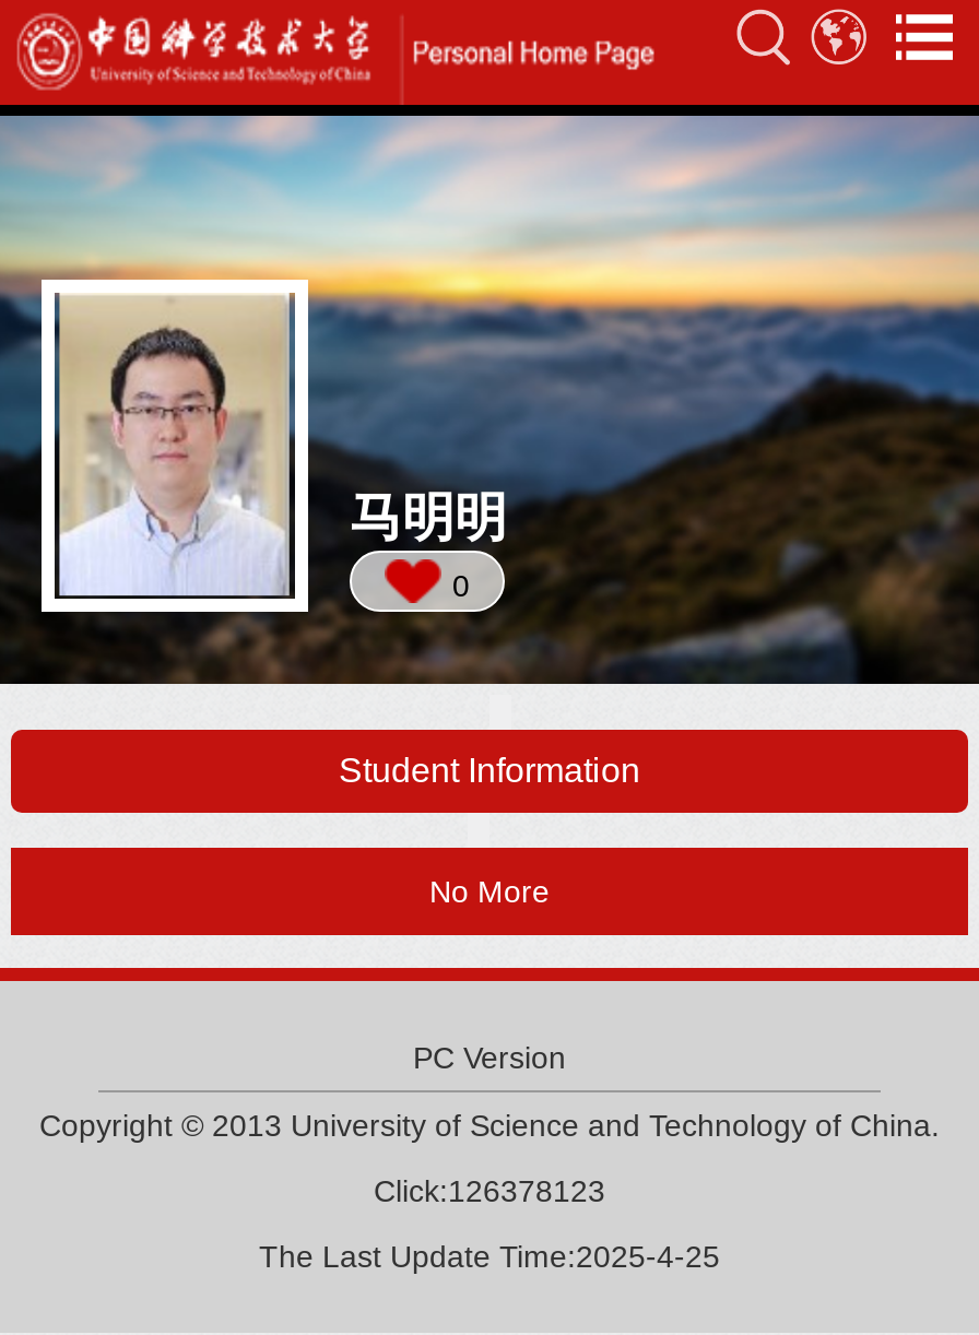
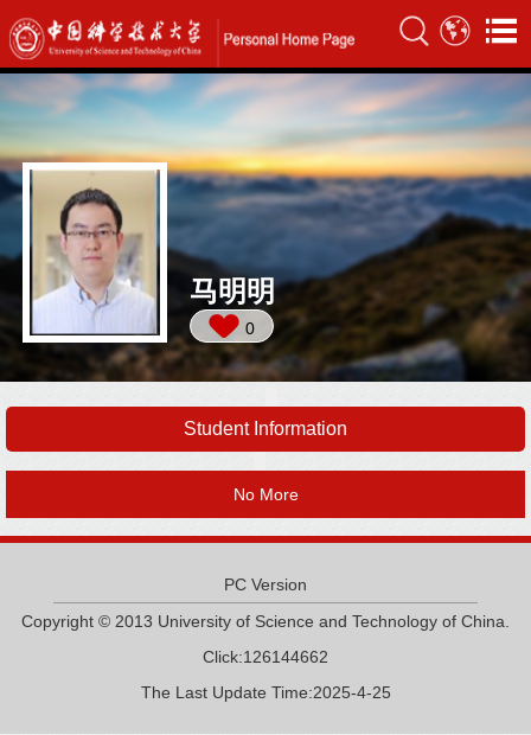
- Click:126378123
+ Click:126144662
